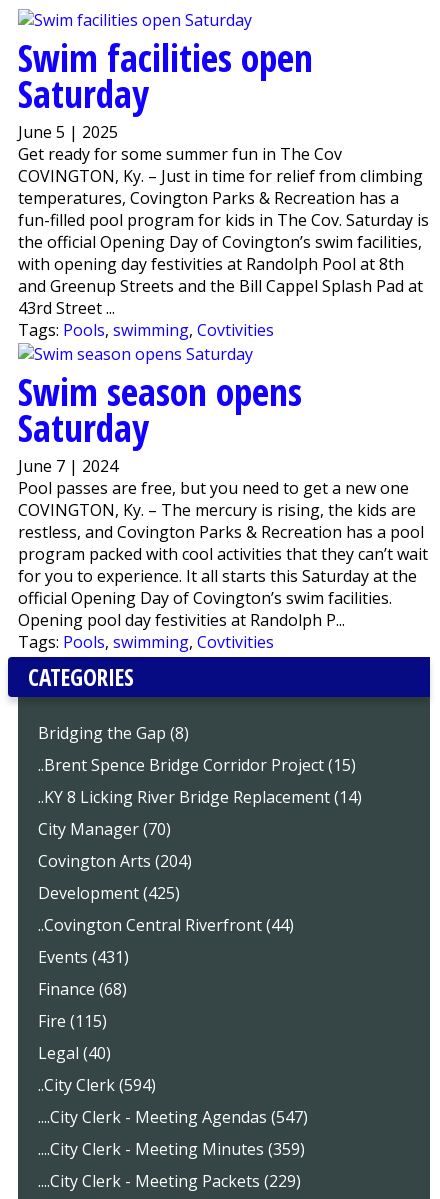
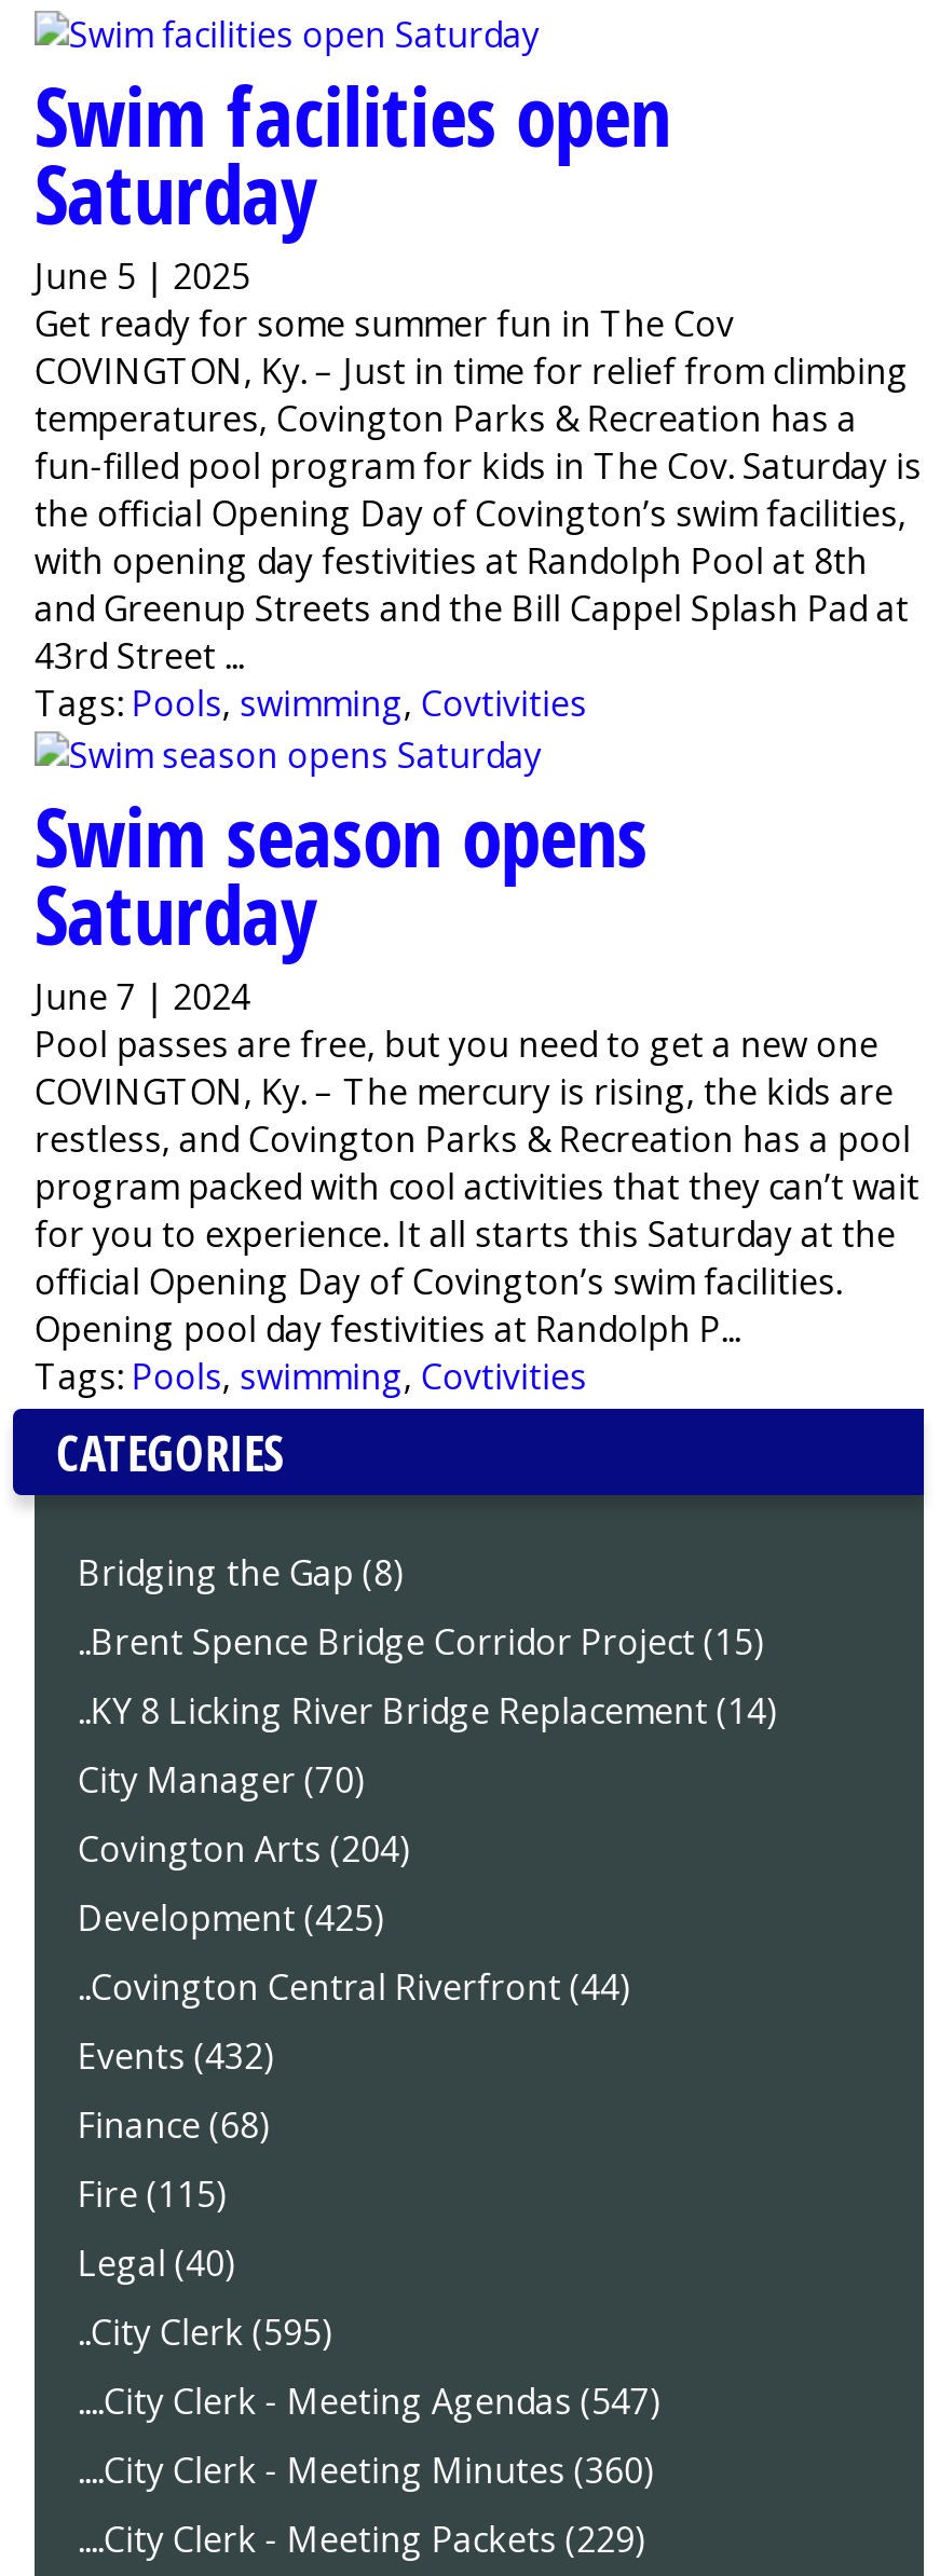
- Events (431)
+ Events (432)

- ..City Clerk (594)
+ ..City Clerk (595)

- ....City Clerk - Meeting Minutes (359)
+ ....City Clerk - Meeting Minutes (360)
